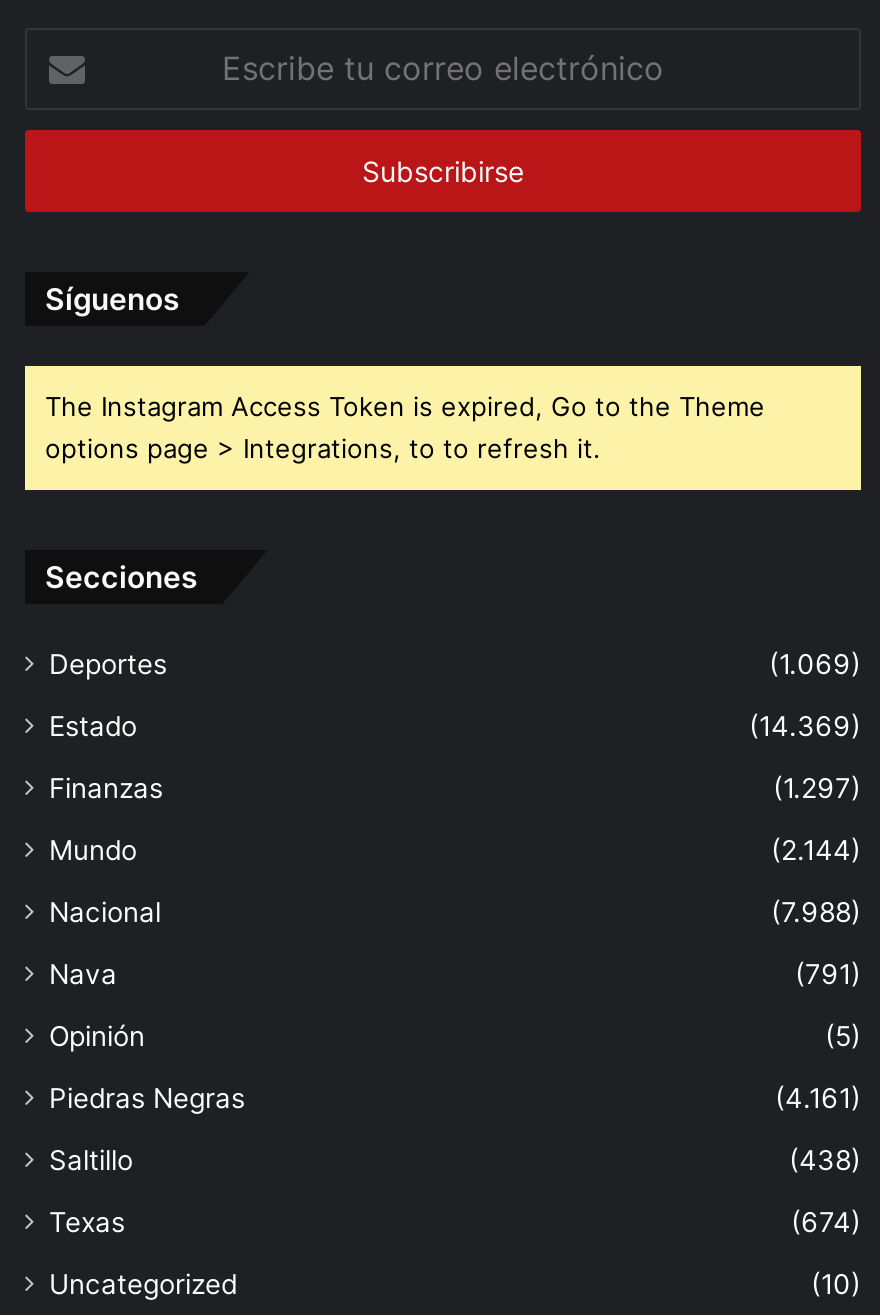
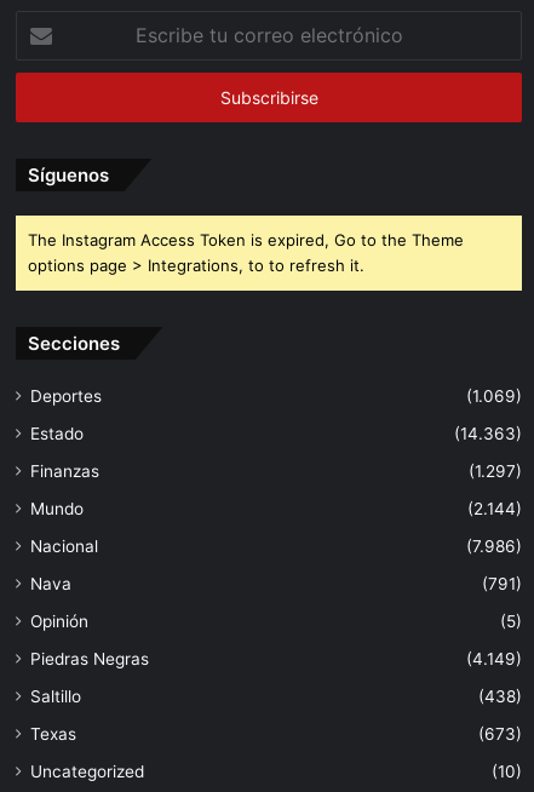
- (14.369)
+ (14.363)

- (7.988)
+ (7.986)

- (4.161)
+ (4.149)

- (674)
+ (673)
